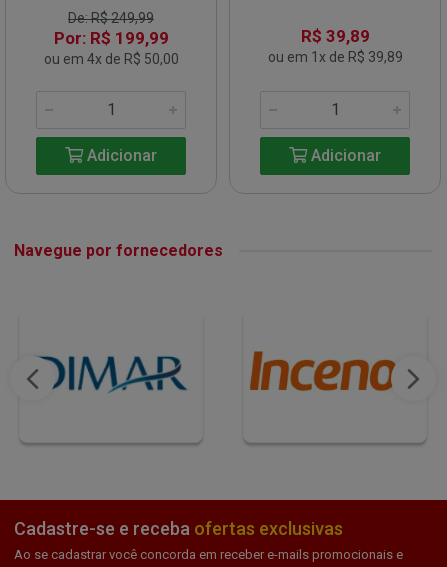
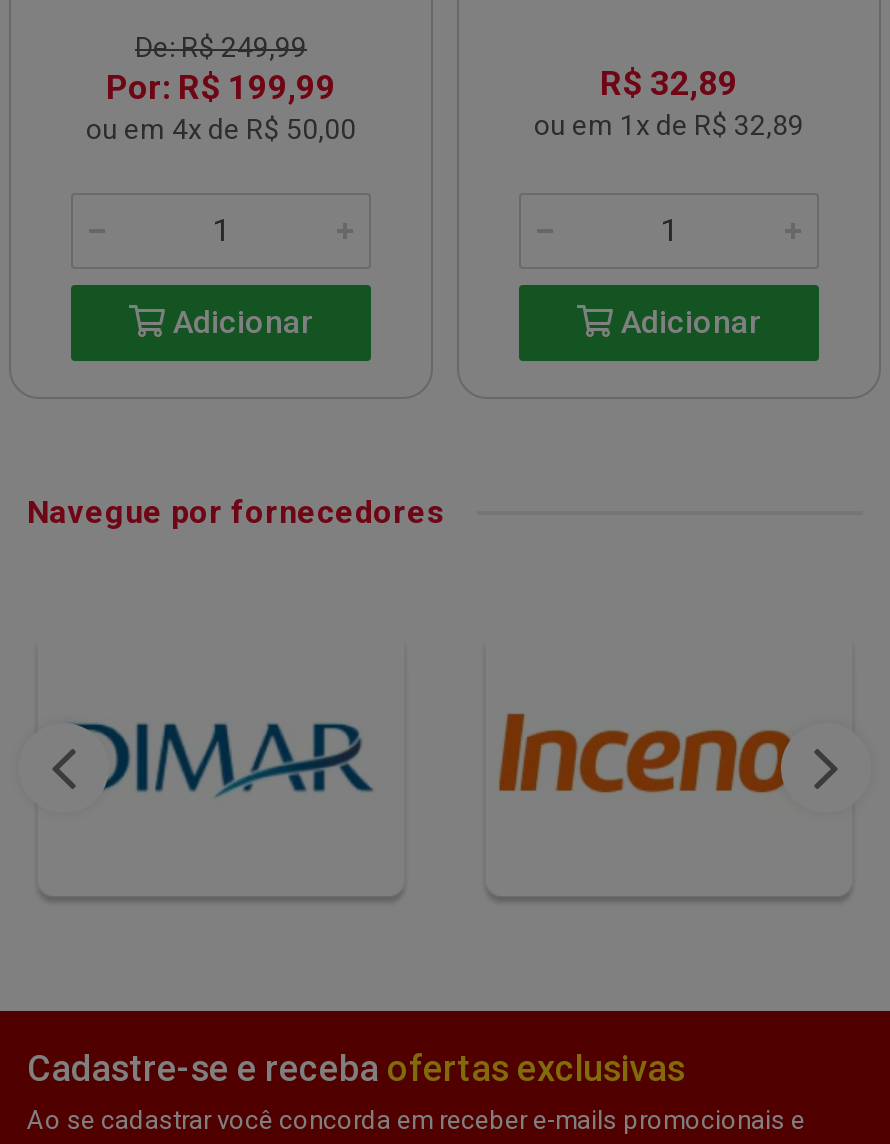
- R$ 39,89
+ R$ 32,89

- ou em 1x de R$ 39,89
+ ou em 1x de R$ 32,89
